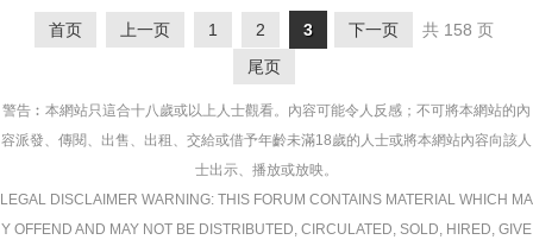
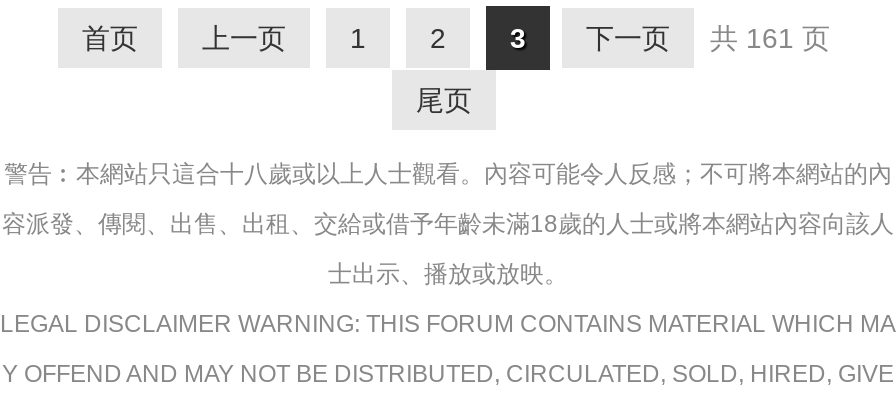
- 首页 上一页 1 2 3 下一页 共 158 页
+ 首页 上一页 1 2 3 下一页 共 161 页
